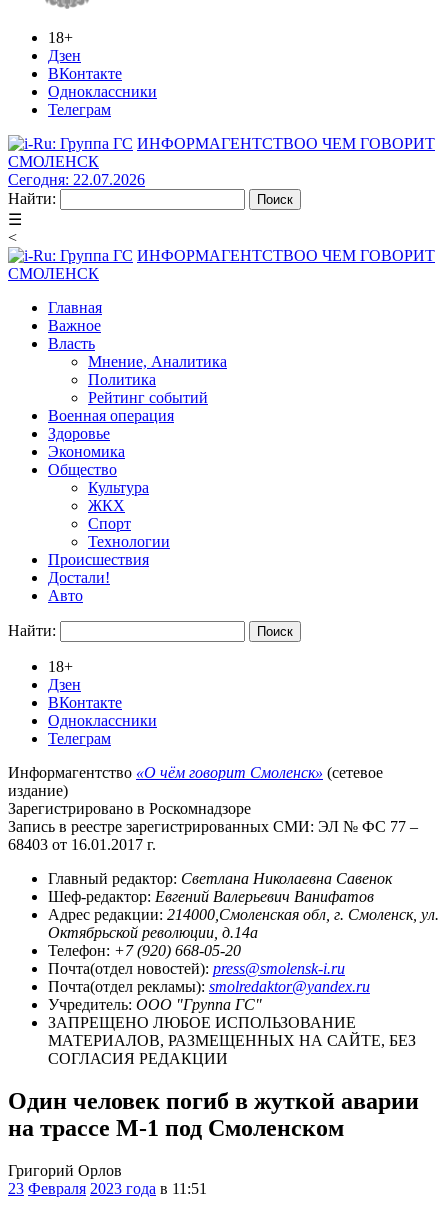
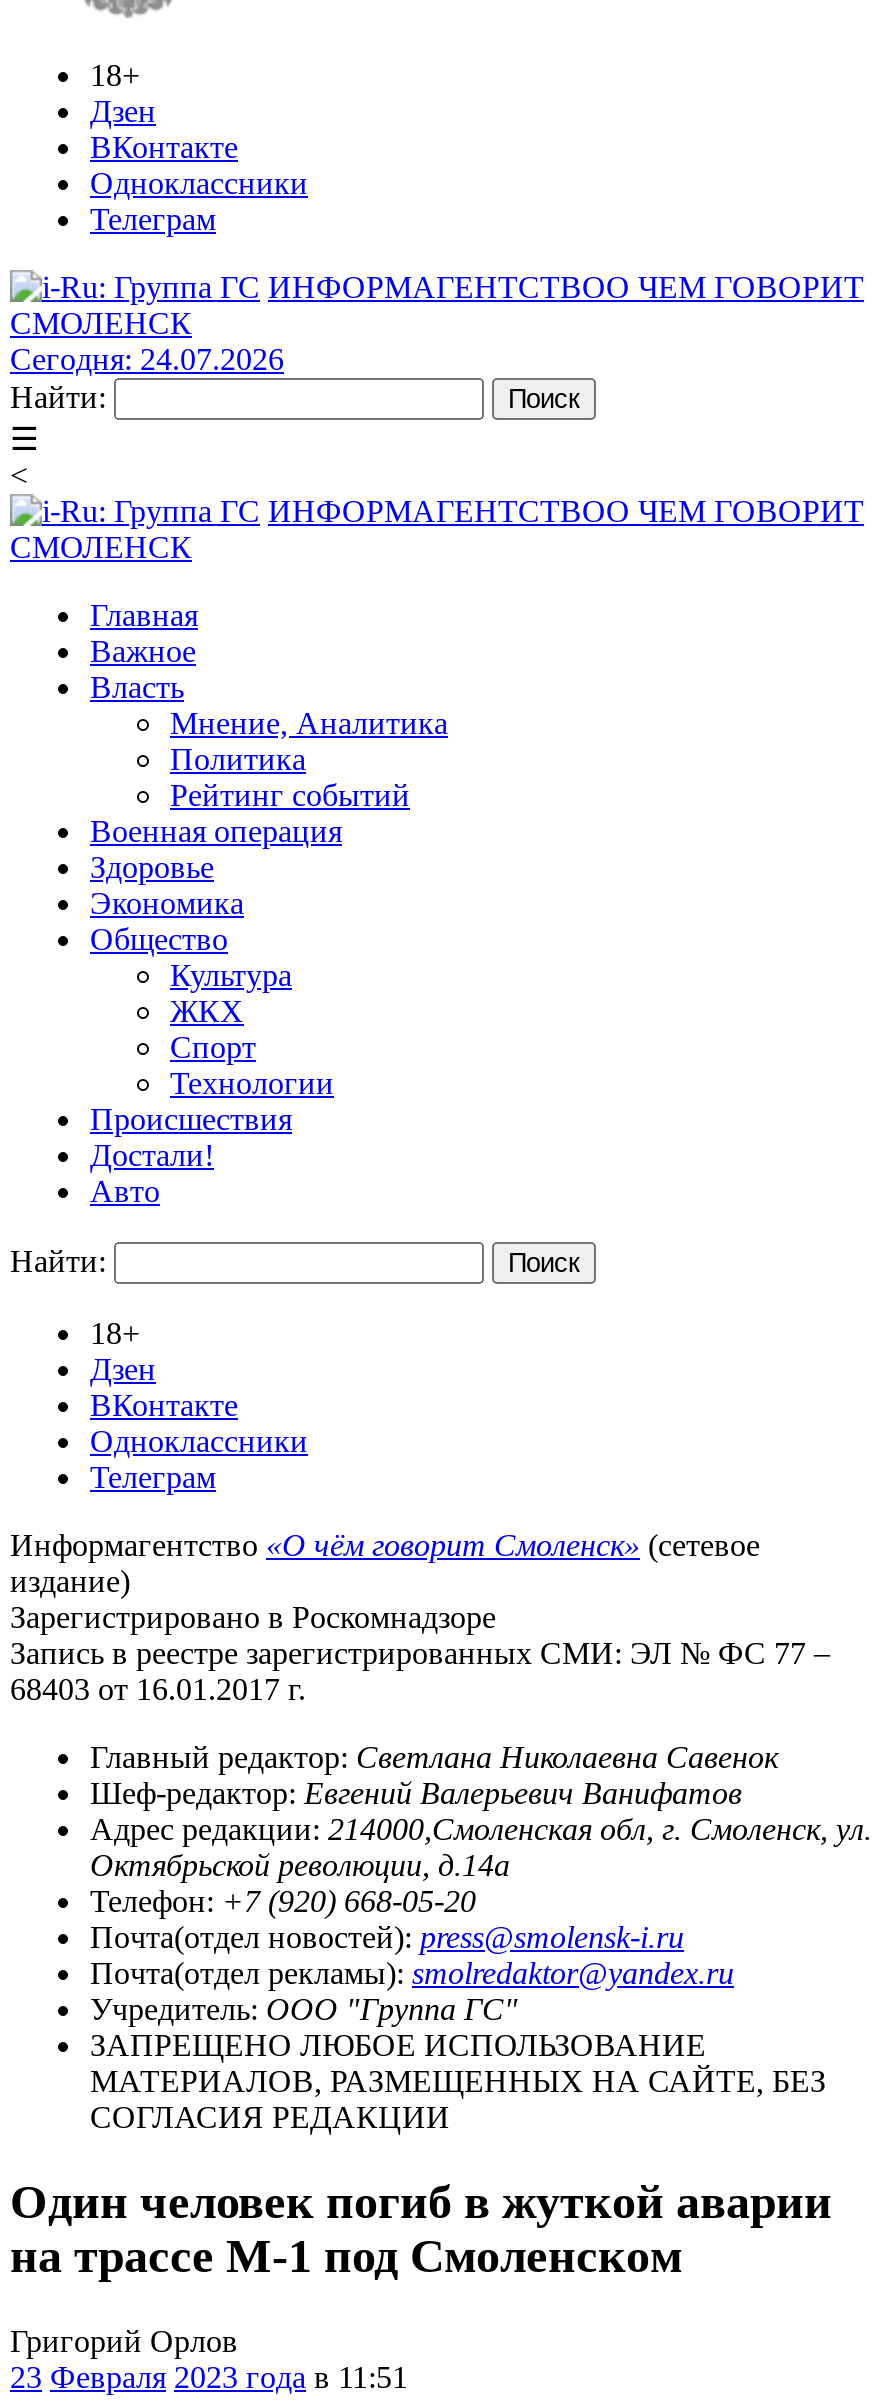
- Сегодня: 22.07.2026
+ Сегодня: 24.07.2026
